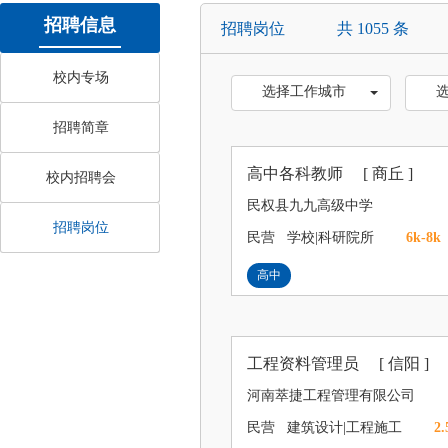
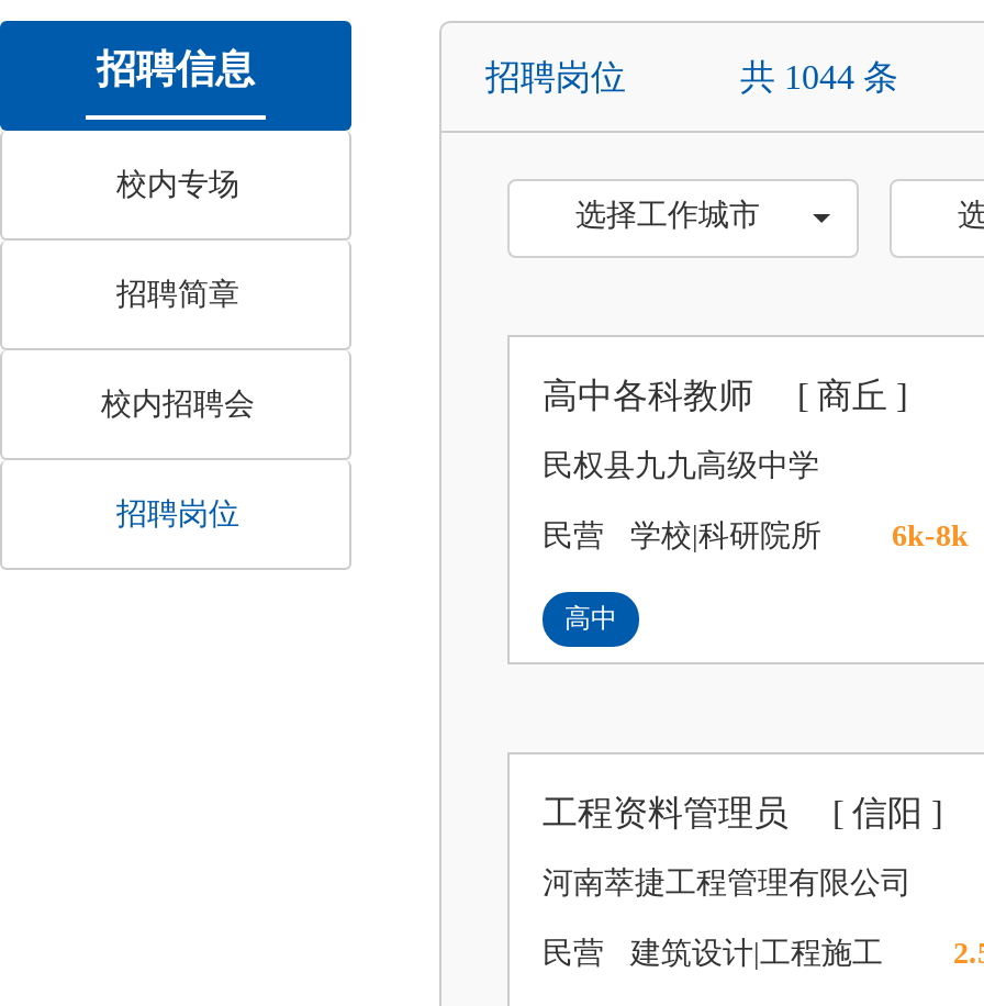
- 招聘岗位 共 1055 条
+ 招聘岗位 共 1044 条
